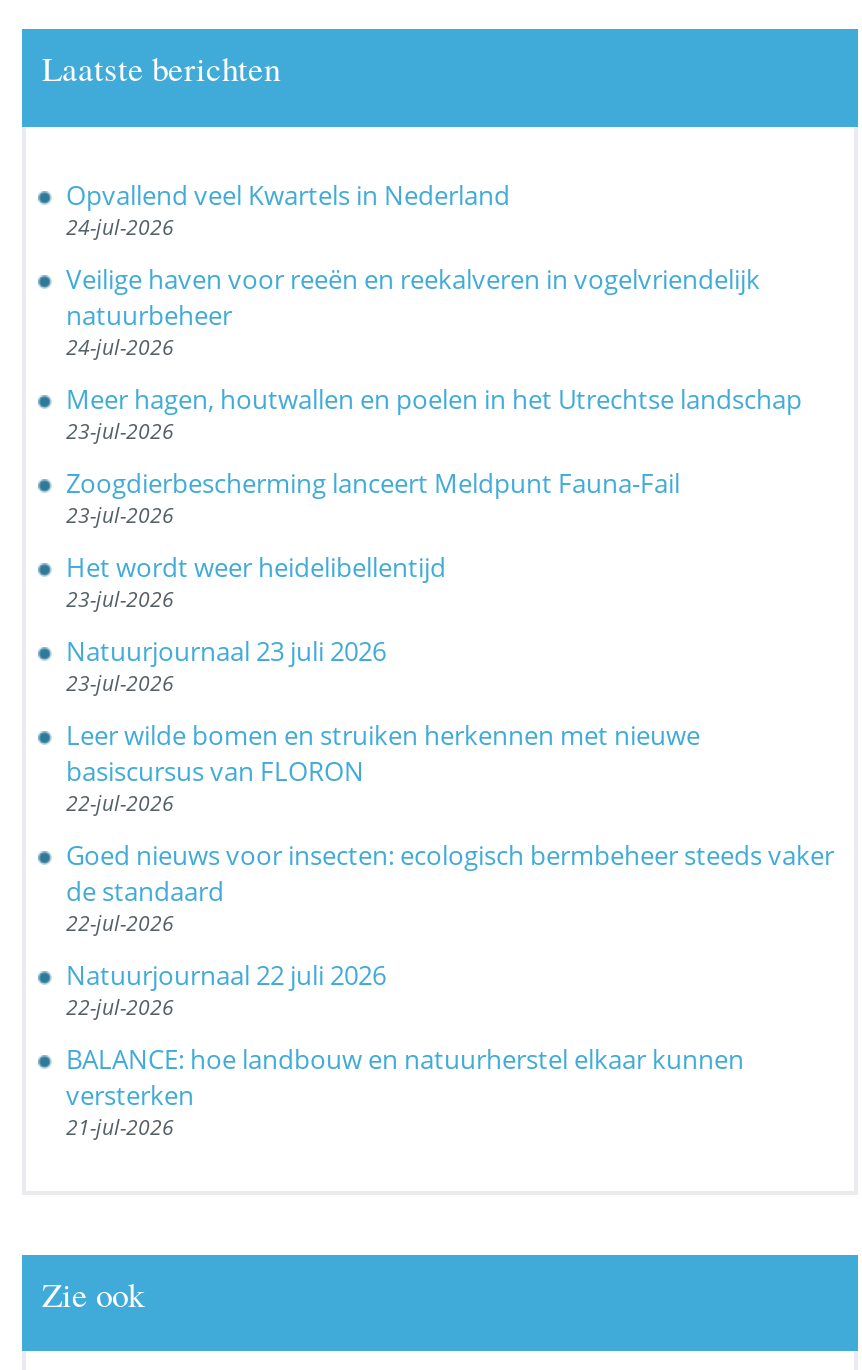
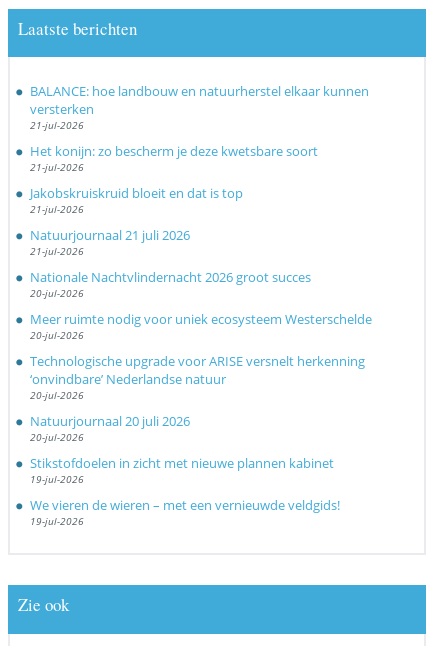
- Opvallend veel Kwartels in Nederland
- 24-jul-2026
- Veilige haven voor reeën en reekalveren in vogelvriendelijk
- natuurbeheer
- 24-jul-2026
- Meer hagen, houtwallen en poelen in het Utrechtse landschap
- 23-jul-2026
- Zoogdierbescherming lanceert Meldpunt Fauna-Fail
- 23-jul-2026
- Het wordt weer heidelibellentijd
- 23-jul-2026
- Natuurjournaal 23 juli 2026
- 23-jul-2026
- Leer wilde bomen en struiken herkennen met nieuwe
- basiscursus van FLORON
- 22-jul-2026
- Goed nieuws voor insecten: ecologisch bermbeheer steeds vaker
- de standaard
- 22-jul-2026
- Natuurjournaal 22 juli 2026
- 22-jul-2026

moved up: BALANCE: hoe landbouw en natuurherstel elkaar kunnen | versterken | 21-jul-2026

+ Het konijn: zo bescherm je deze kwetsbare soort
+ 21-jul-2026
+ Jakobskruiskruid bloeit en dat is top
+ 21-jul-2026
+ Natuurjournaal 21 juli 2026
+ 21-jul-2026
+ Nationale Nachtvlindernacht 2026 groot succes
+ 20-jul-2026
+ Meer ruimte nodig voor uniek ecosysteem Westerschelde
+ 20-jul-2026
+ Technologische upgrade voor ARISE versnelt herkenning
+ ‘onvindbare’ Nederlandse natuur
+ 20-jul-2026
+ Natuurjournaal 20 juli 2026
+ 20-jul-2026
+ Stikstofdoelen in zicht met nieuwe plannen kabinet
+ 19-jul-2026
+ We vieren de wieren – met een vernieuwde veldgids!
+ 19-jul-2026
